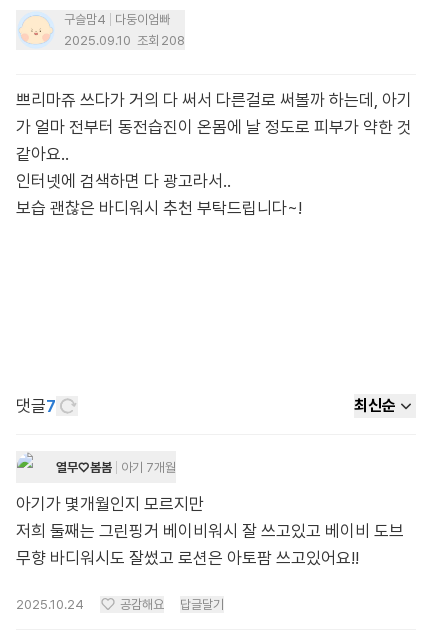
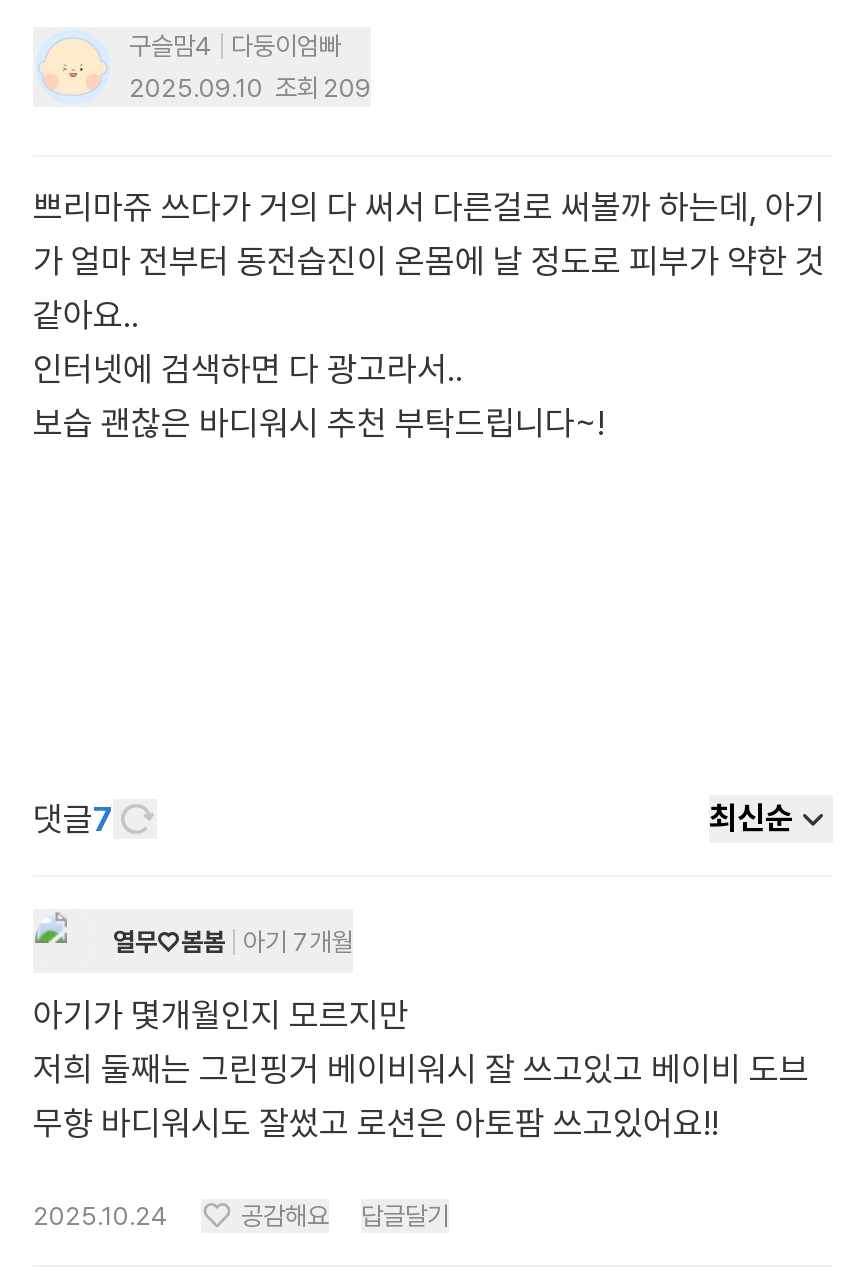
- 2025.09.10 조회 208
+ 2025.09.10 조회 209
